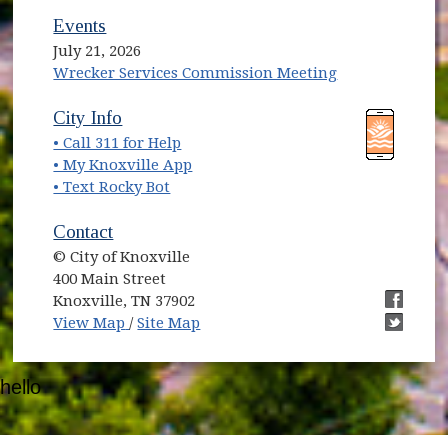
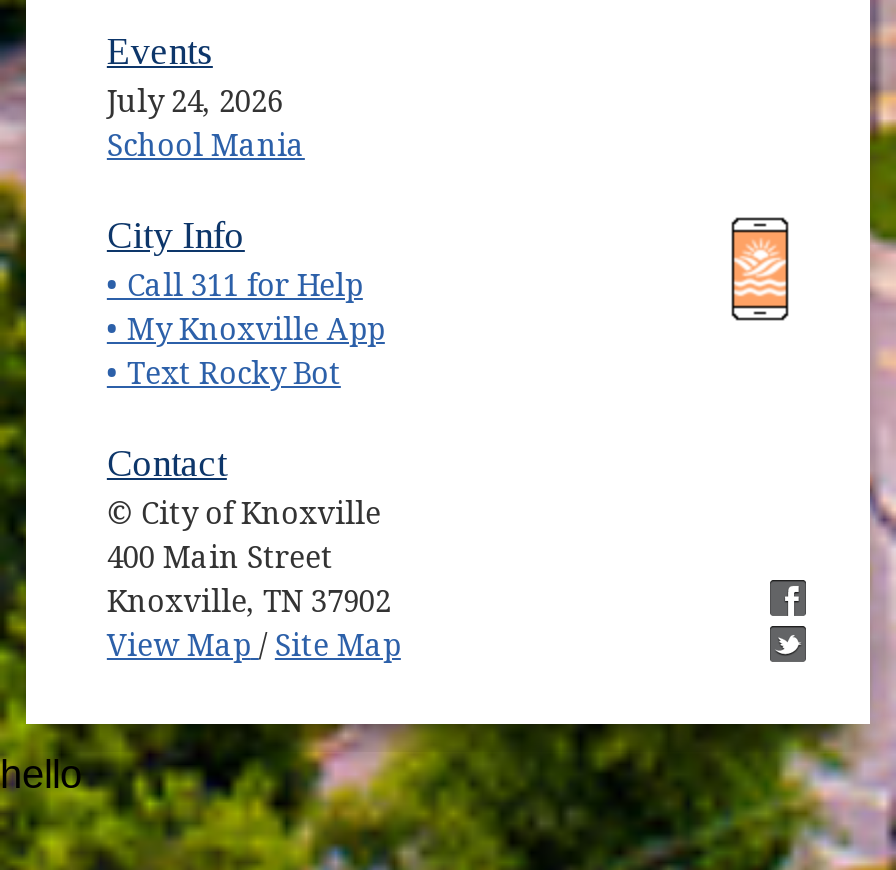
- July 21, 2026
- Wrecker Services Commission Meeting
+ July 24, 2026
+ School Mania
